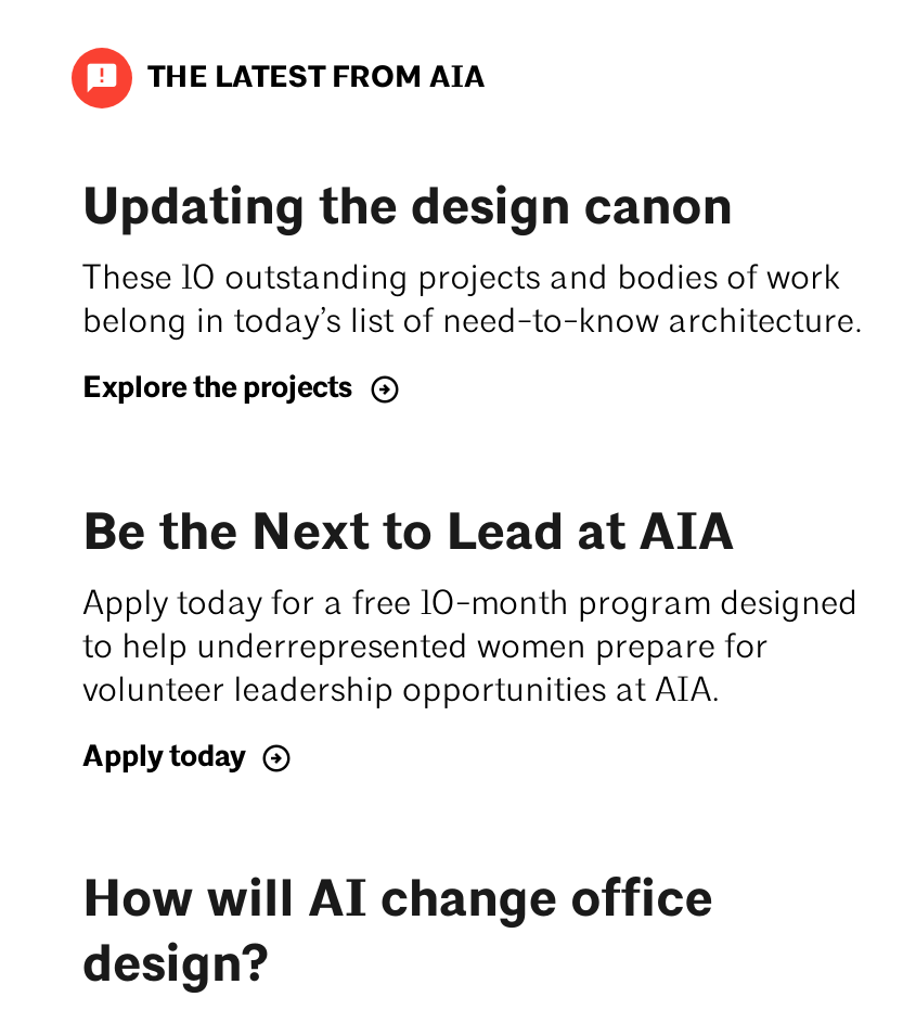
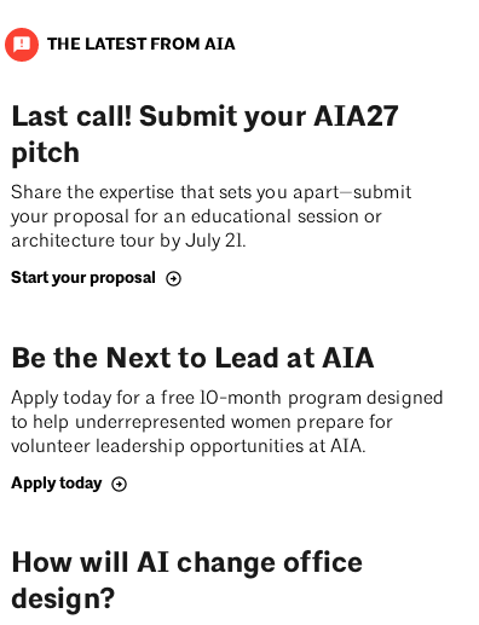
- Updating the design canon
- These 10 outstanding projects and bodies of work
- belong in today’s list of need-to-know architecture.
+ Last call! Submit your AIA27
+ pitch
+ Share the expertise that sets you apart—submit
+ your proposal for an educational session or
+ architecture tour by July 21.

- Explore the projects
+ Start your proposal
